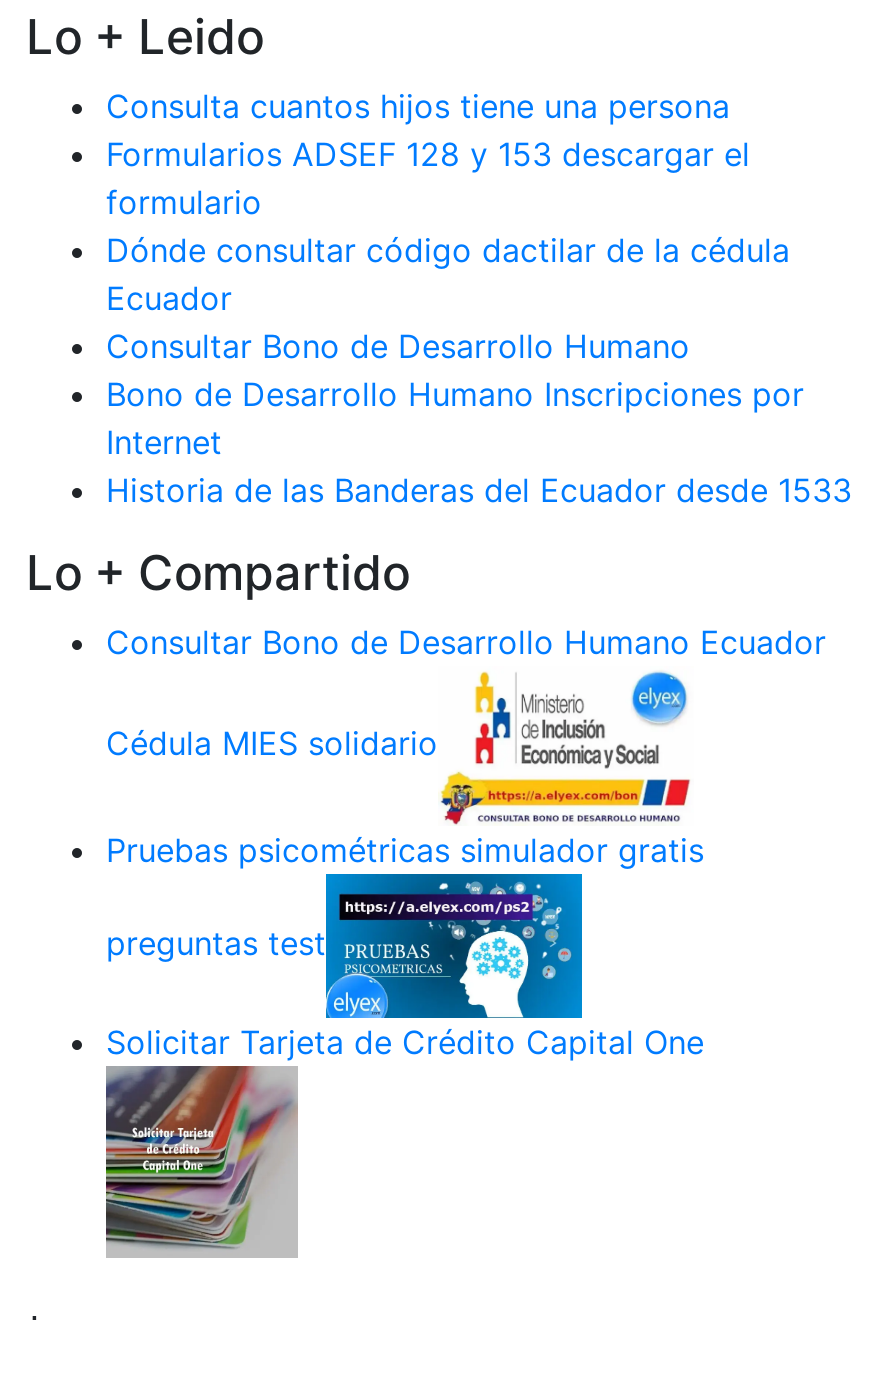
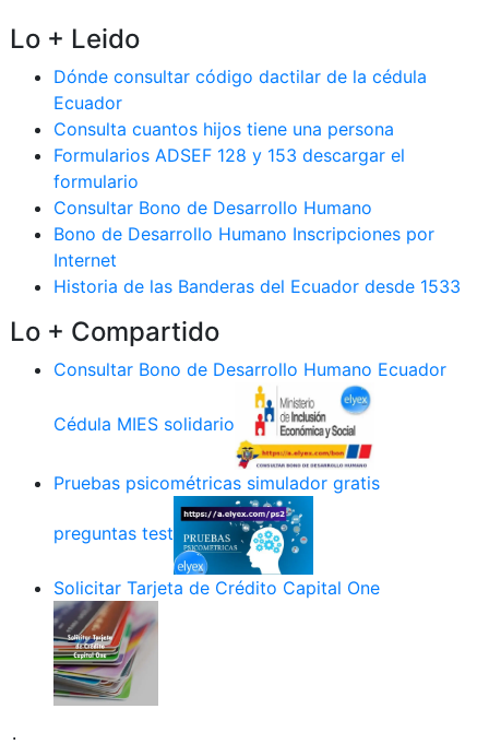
moved down: Consulta cuantos hijos tiene una persona | Formularios ADSEF 128 y 153 descargar el | formulario

moved up: Dónde consultar código dactilar de la cédula | Ecuador
